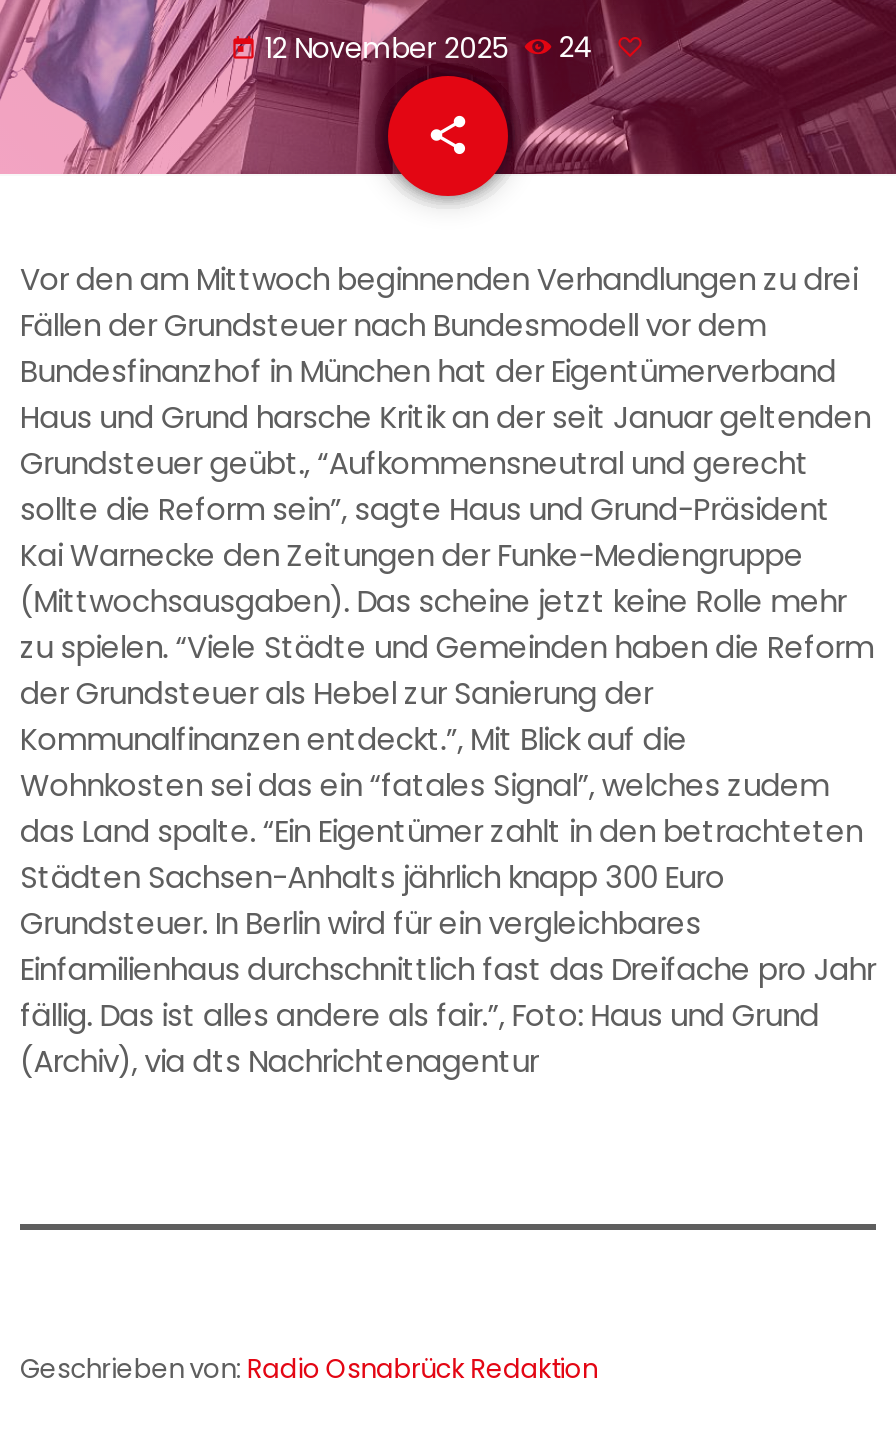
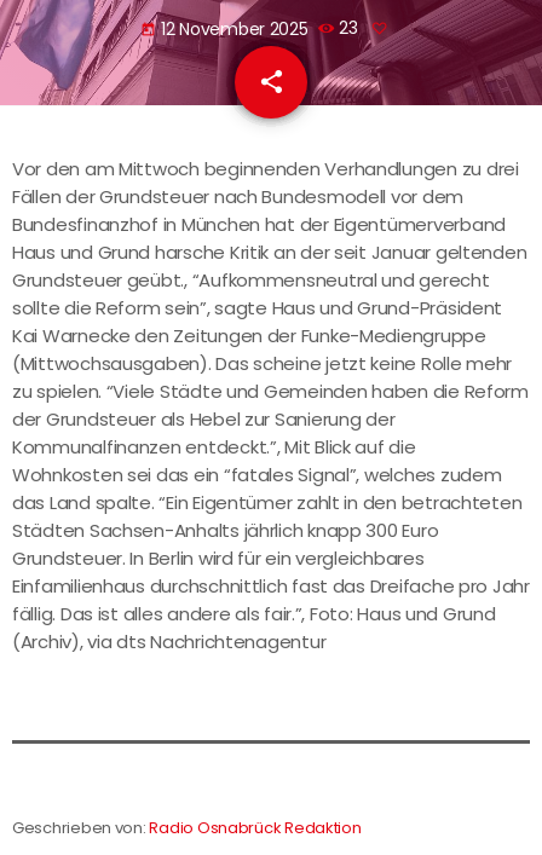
- 24
+ 23
